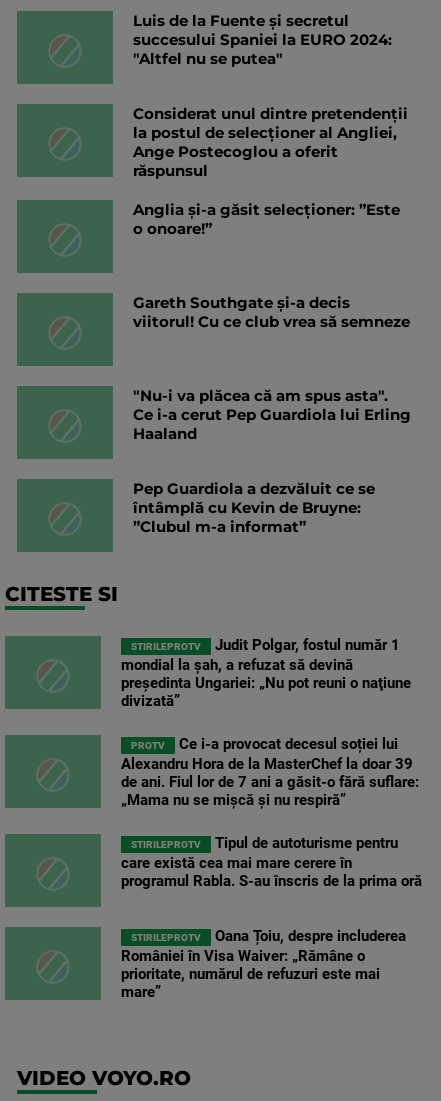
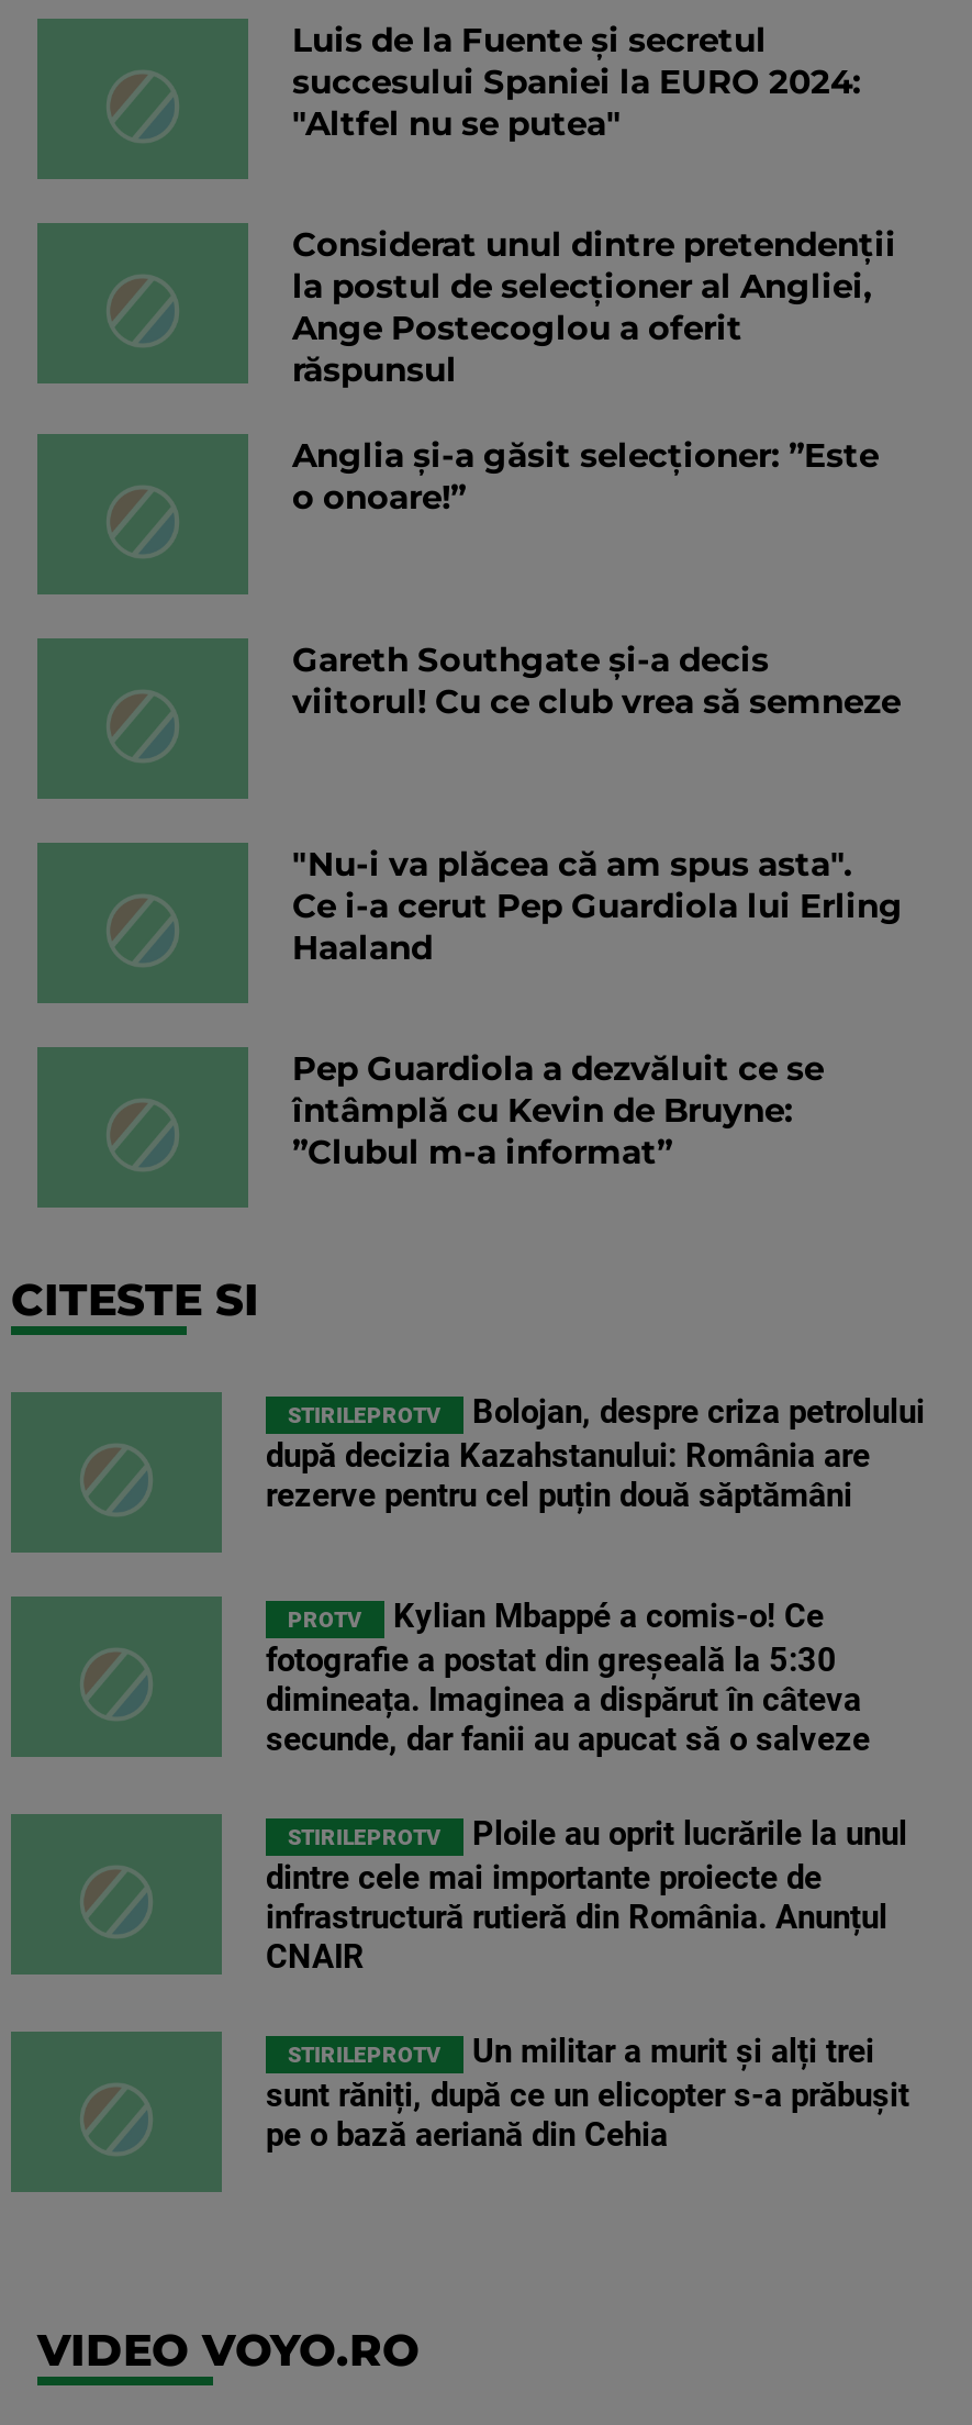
- Judit Polgar, fostul număr 1
- mondial la şah, a refuzat să devină
- preşedinta Ungariei: „Nu pot reuni o naţiune
- divizată”
+ Bolojan, despre criza petrolului
+ după decizia Kazahstanului: România are
+ rezerve pentru cel puțin două săptămâni

- Ce i-a provocat decesul soției lui
- Alexandru Hora de la MasterChef la doar 39
- de ani. Fiul lor de 7 ani a găsit-o fără suflare:
- „Mama nu se mișcă și nu respiră”
+ Kylian Mbappé a comis-o! Ce
+ fotografie a postat din greșeală la 5:30
+ dimineața. Imaginea a dispărut în câteva
+ secunde, dar fanii au apucat să o salveze

- Tipul de autoturisme pentru
- care există cea mai mare cerere în
- programul Rabla. S-au înscris de la prima oră
+ Ploile au oprit lucrările la unul
+ dintre cele mai importante proiecte de
+ infrastructură rutieră din România. Anunțul
+ CNAIR

- Oana Țoiu, despre includerea
- României în Visa Waiver: „Rămâne o
- prioritate, numărul de refuzuri este mai
- mare”
+ Un militar a murit și alți trei
+ sunt răniți, după ce un elicopter s-a prăbușit
+ pe o bază aeriană din Cehia
